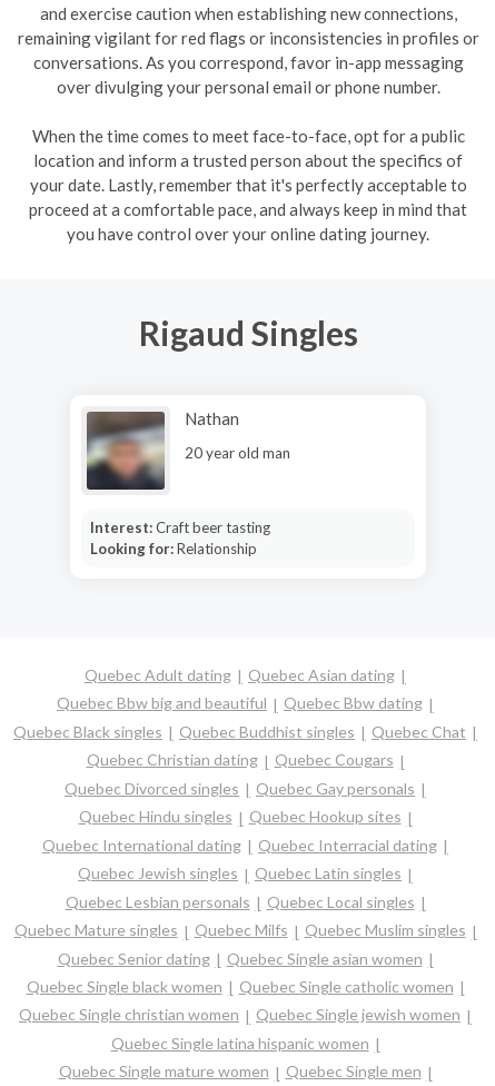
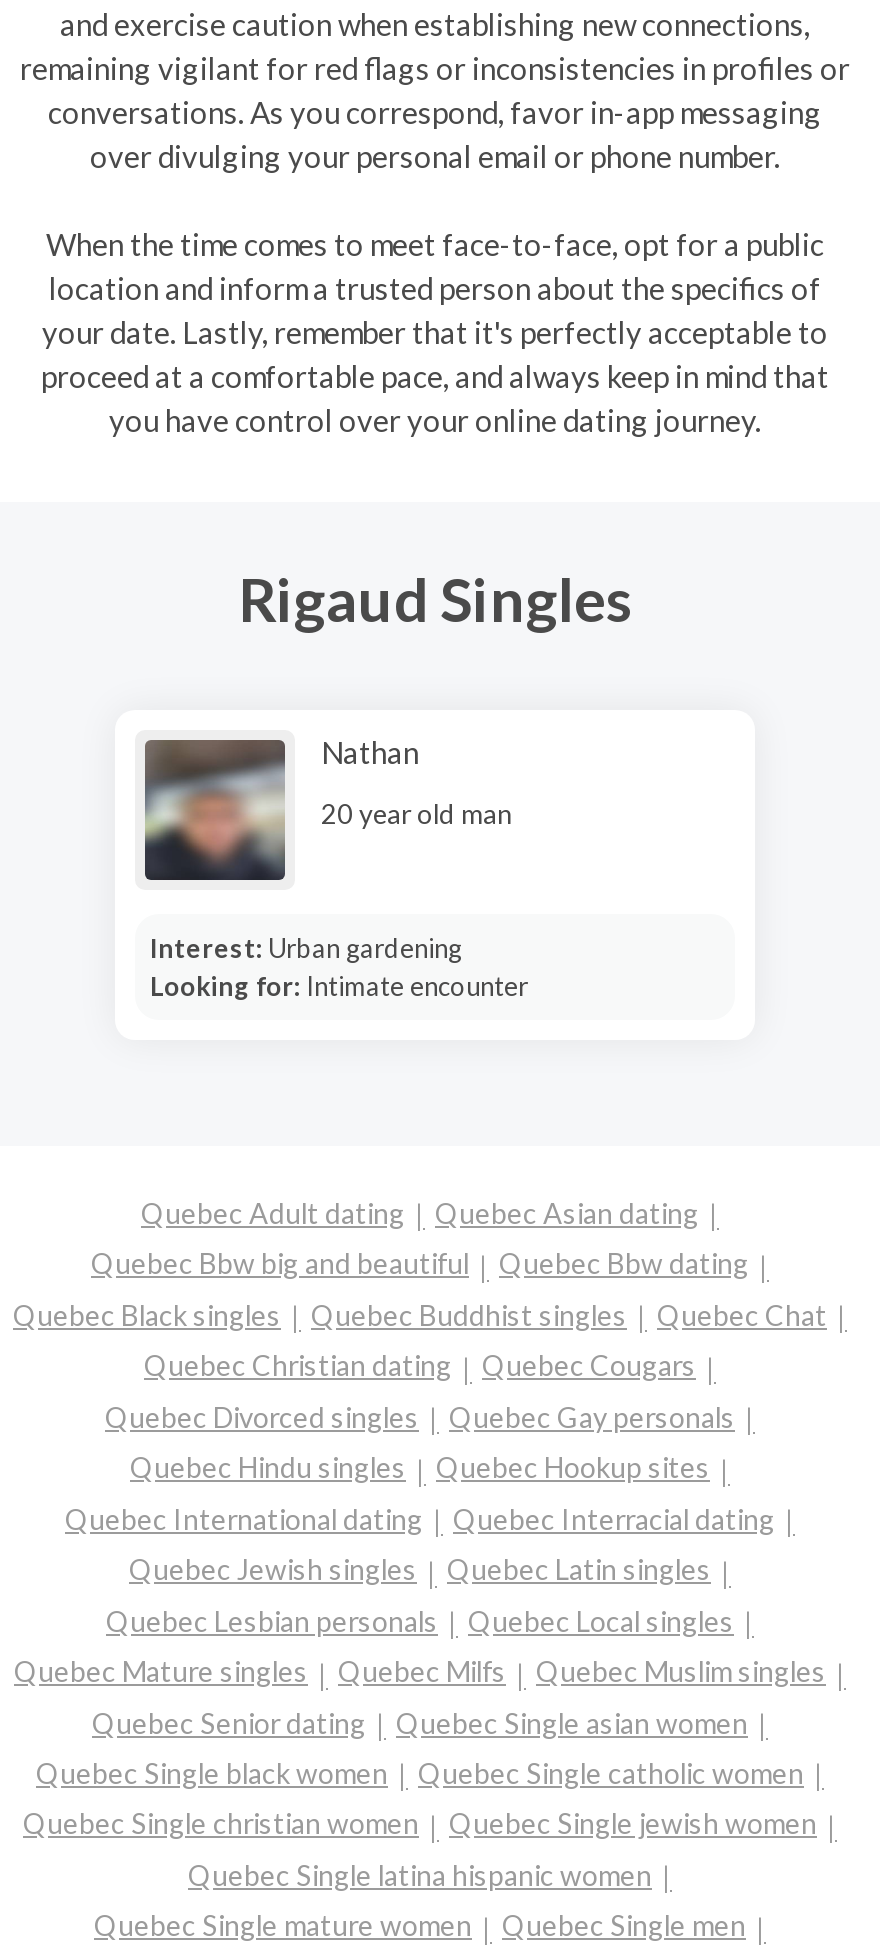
- Interest: Craft beer tasting
- Looking for: Relationship
+ Interest: Urban gardening
+ Looking for: Intimate encounter
